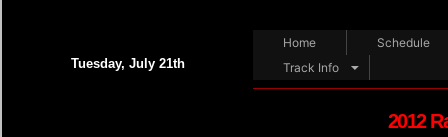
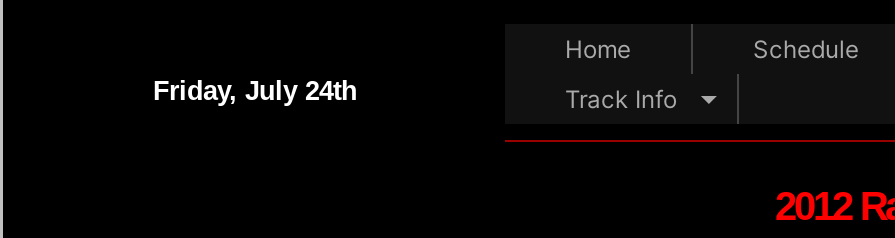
- Tuesday, July 21th
+ Friday, July 24th
